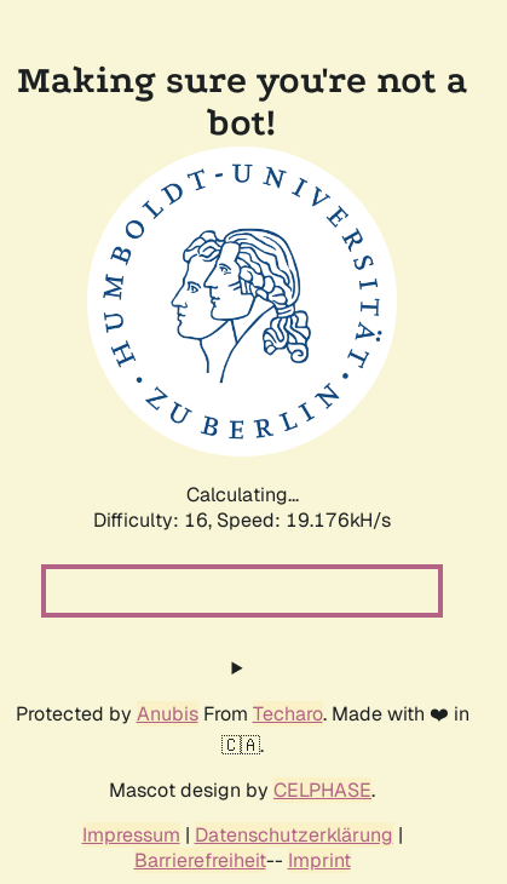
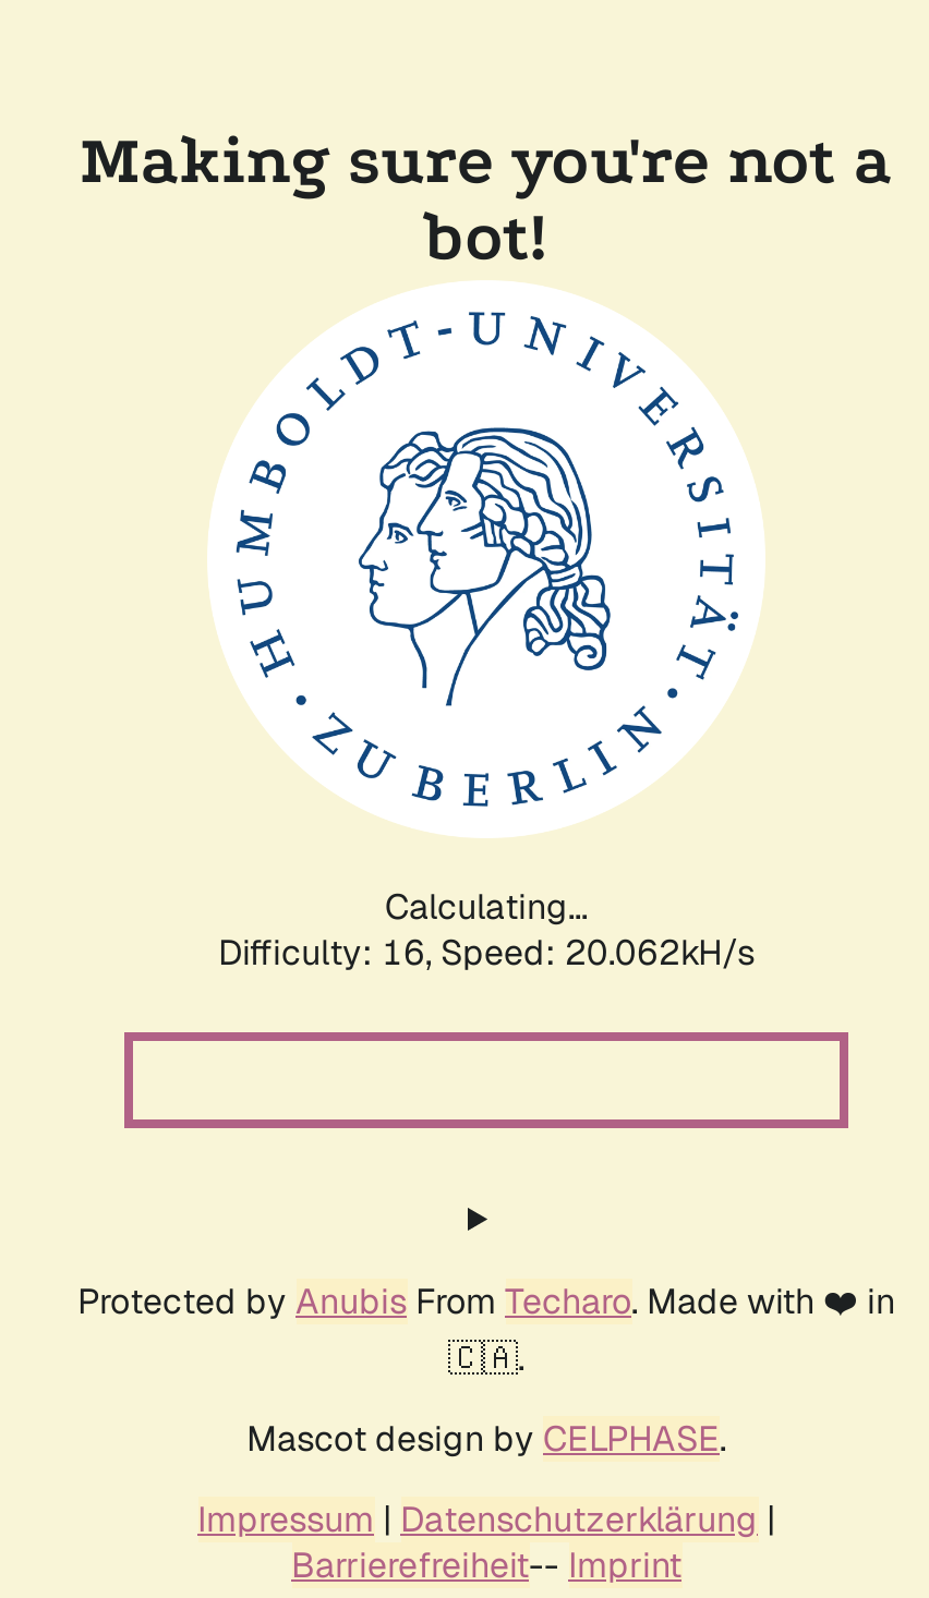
- Difficulty: 16, Speed: 19.176kH/s
+ Difficulty: 16, Speed: 20.062kH/s
